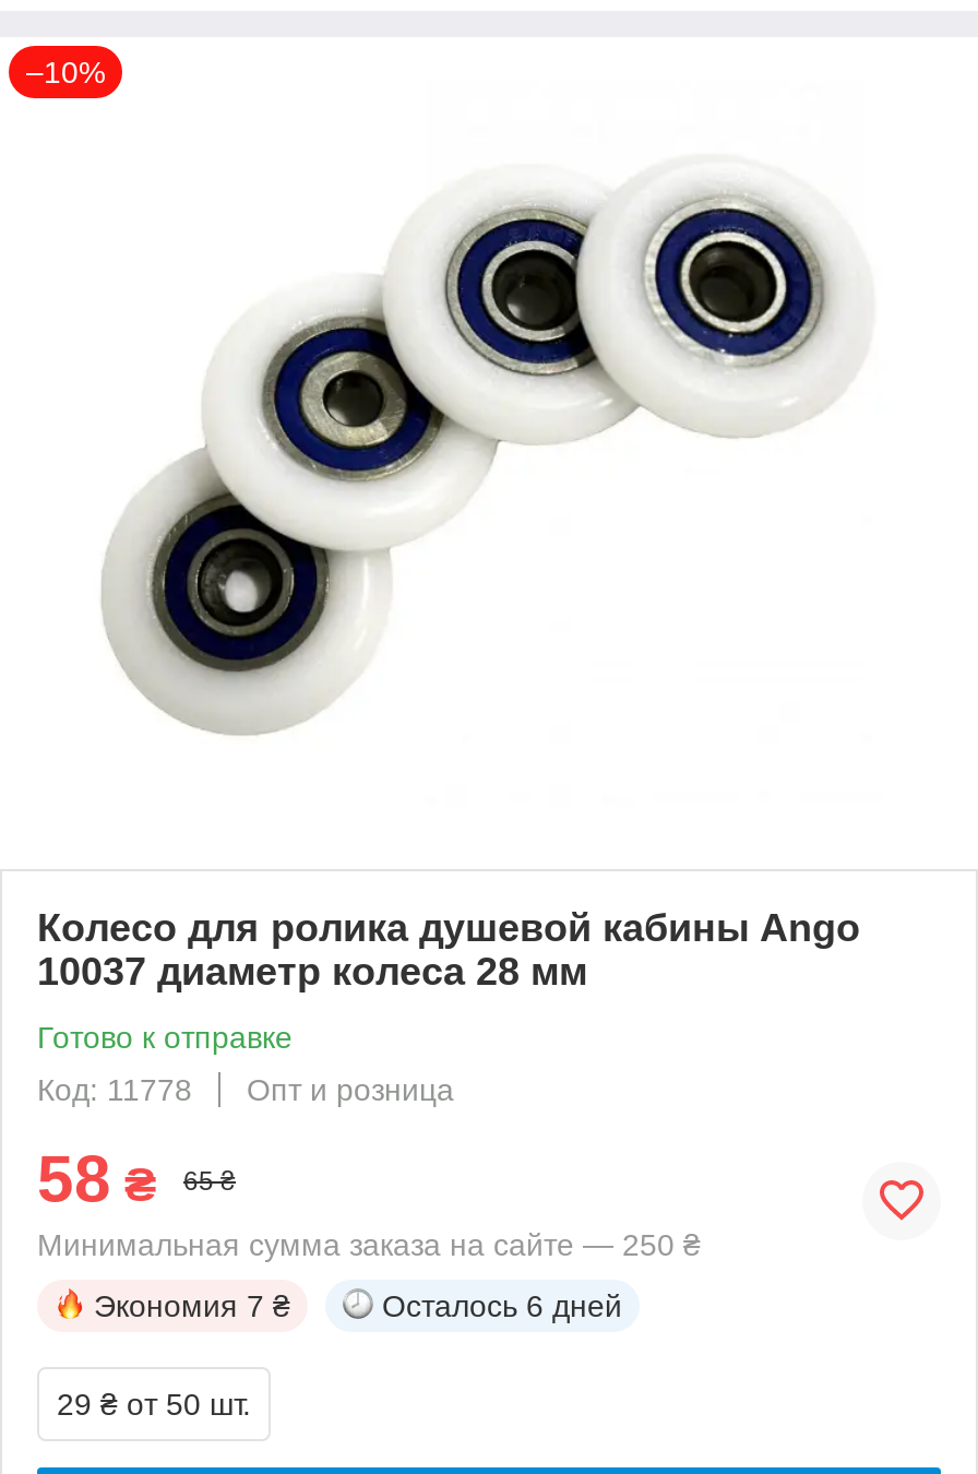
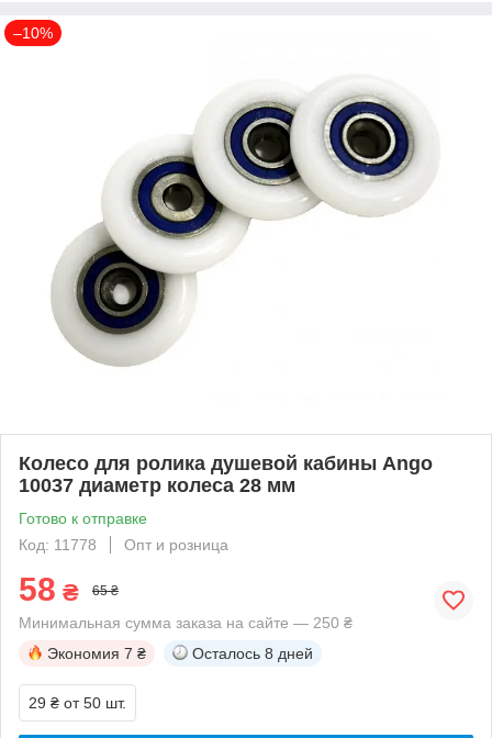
- Осталось 6 дней
+ Осталось 8 дней
